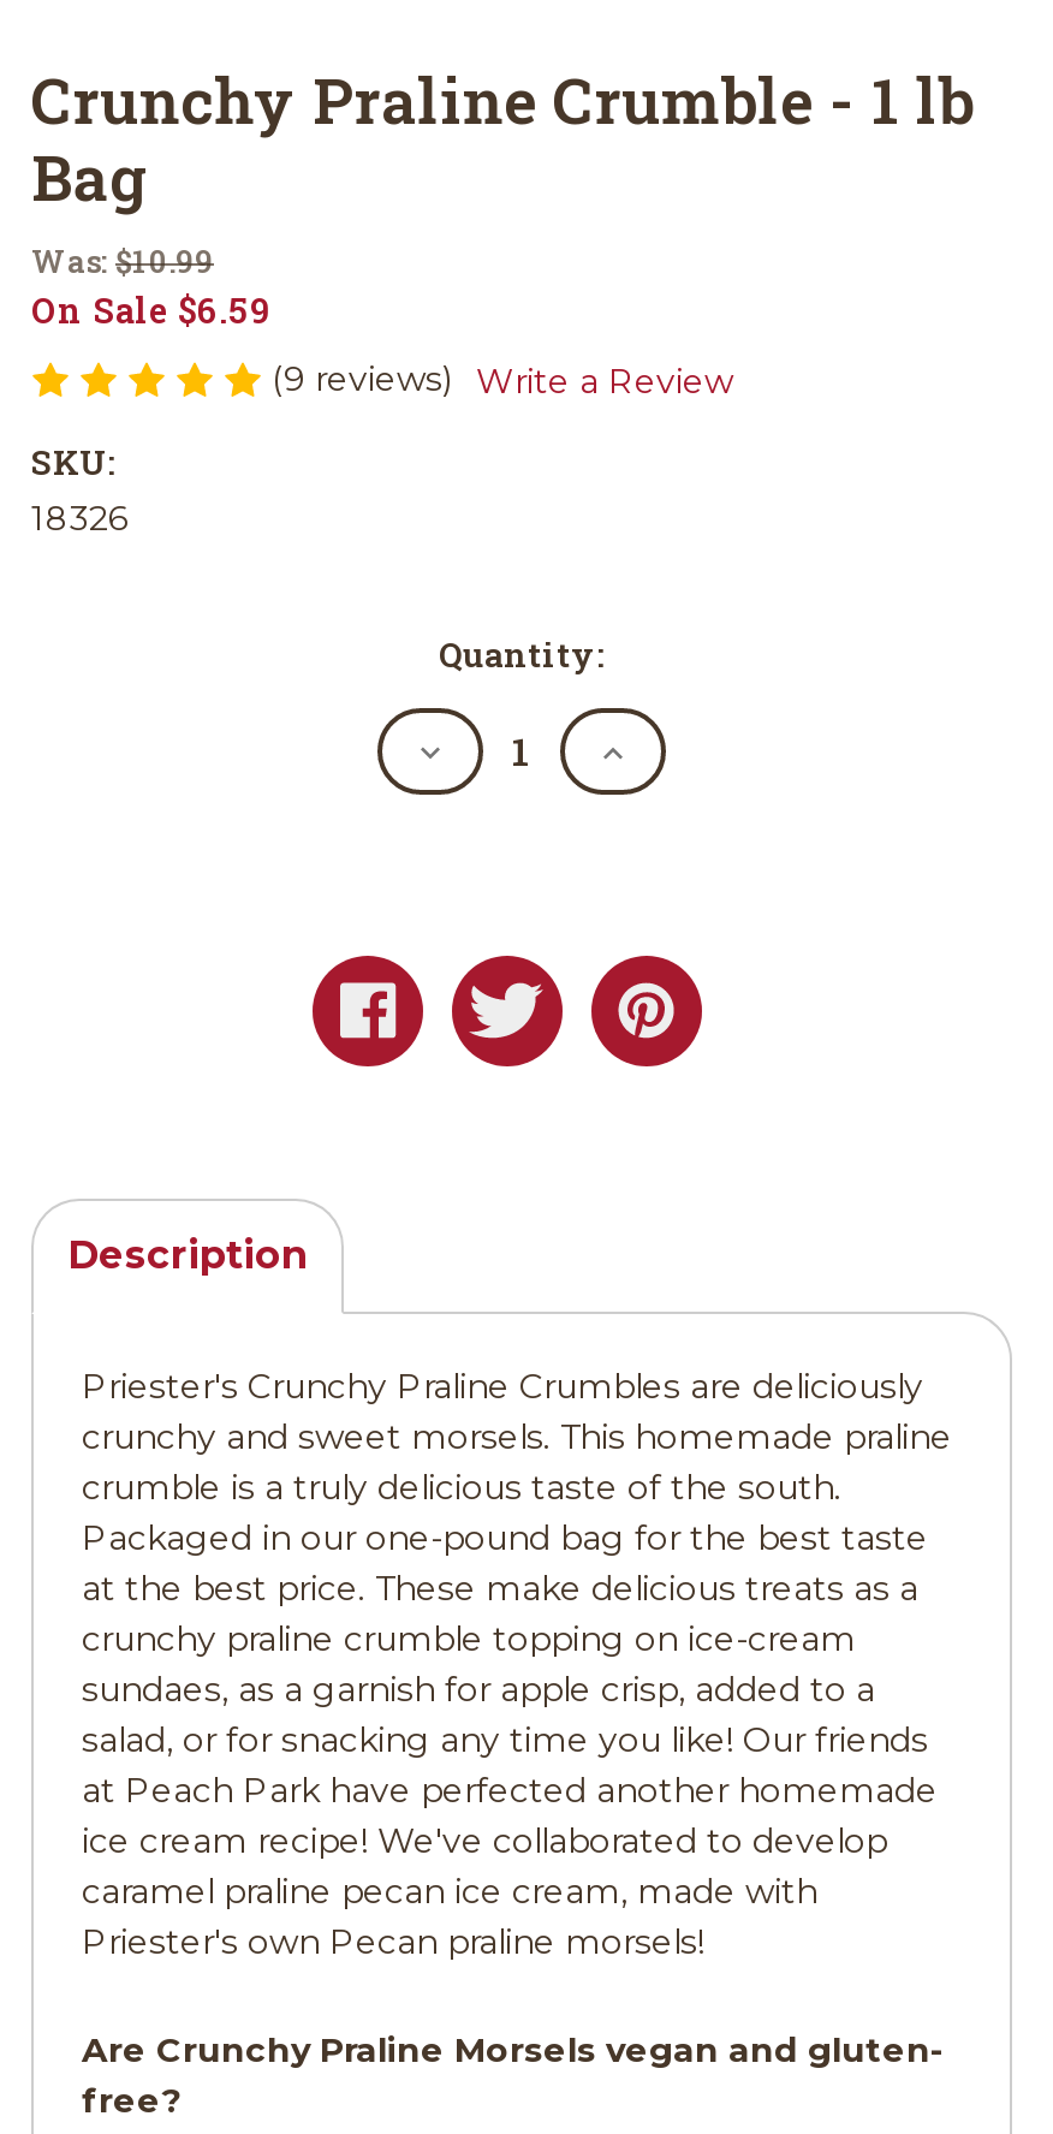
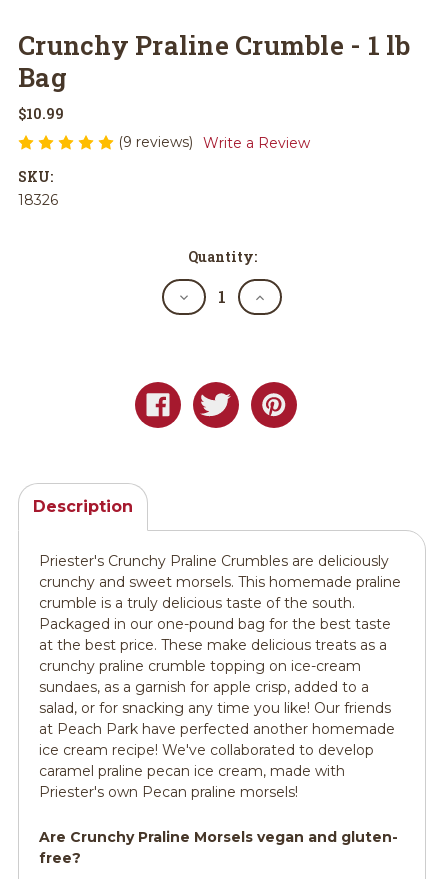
- Was: $10.99
- On Sale $6.59
+ $10.99
